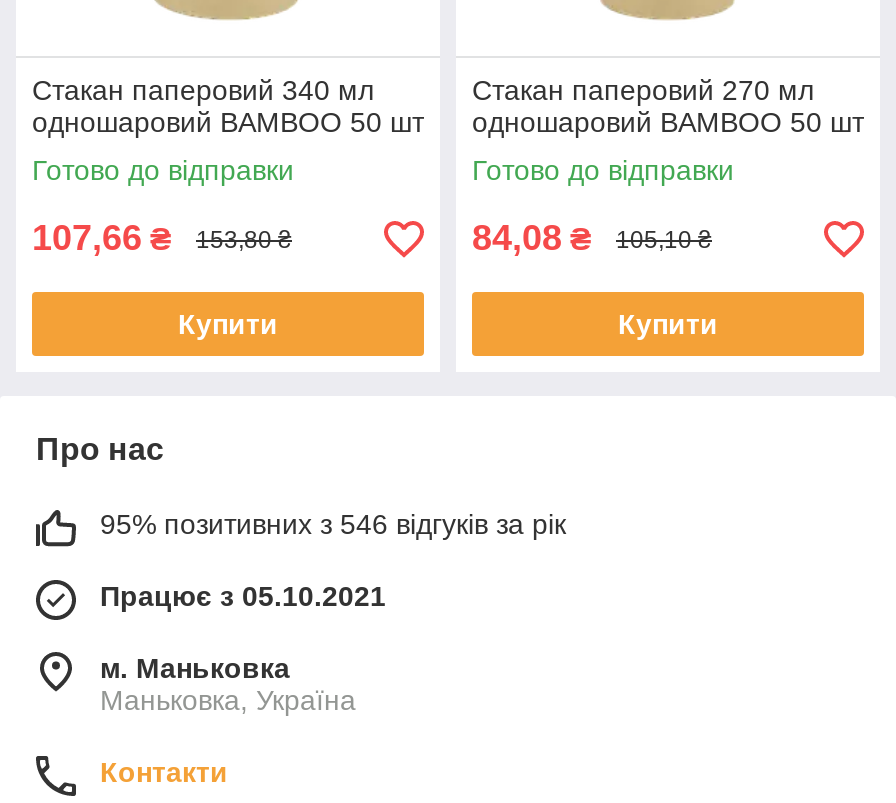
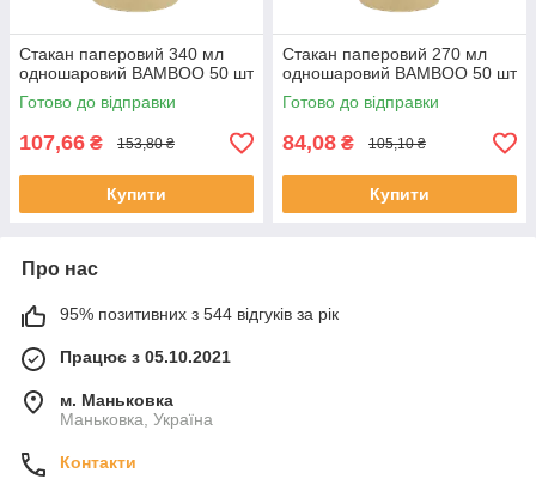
- 95% позитивних з 546 відгуків за рік
+ 95% позитивних з 544 відгуків за рік
